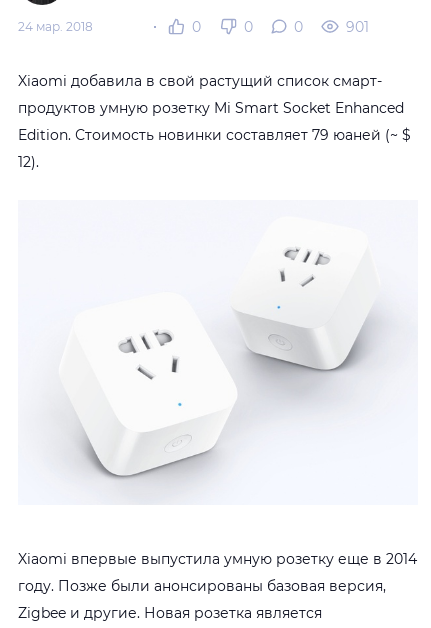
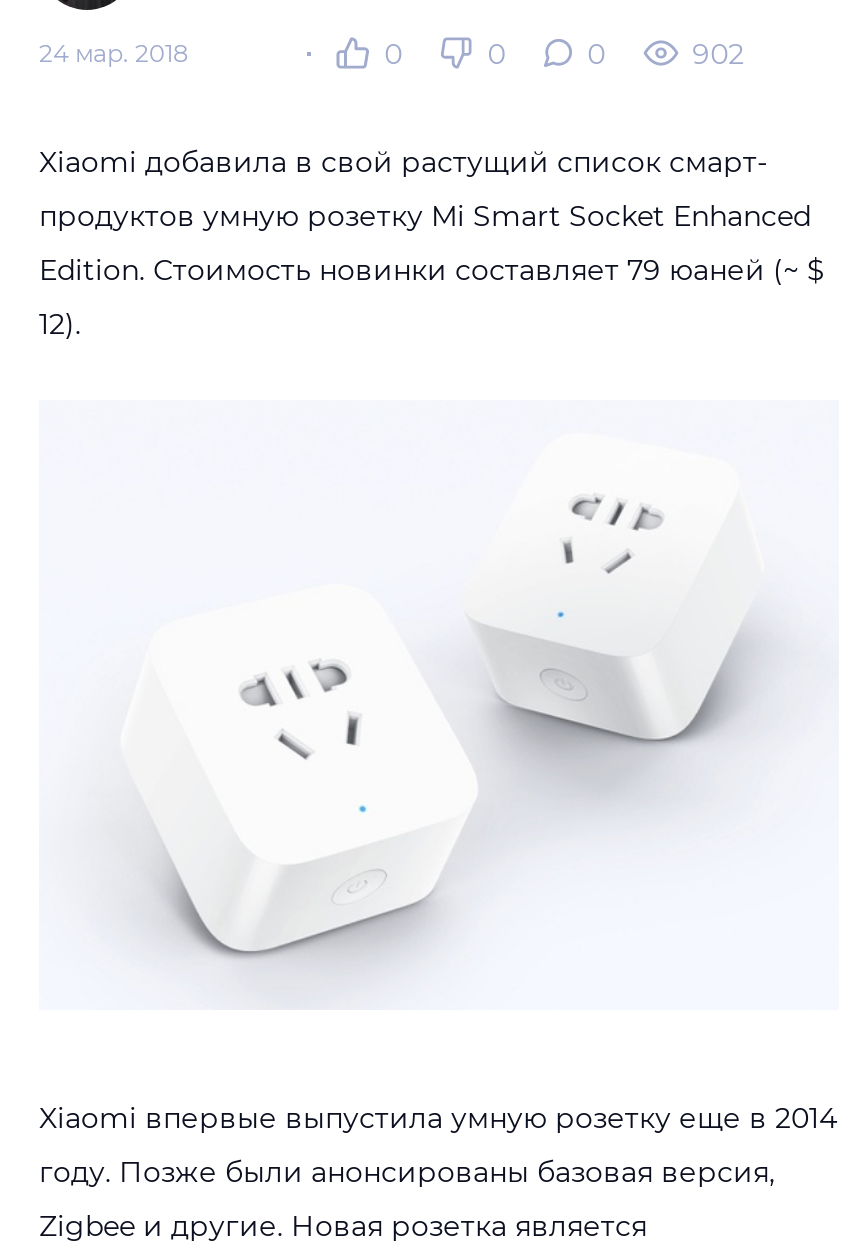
- 901
+ 902
